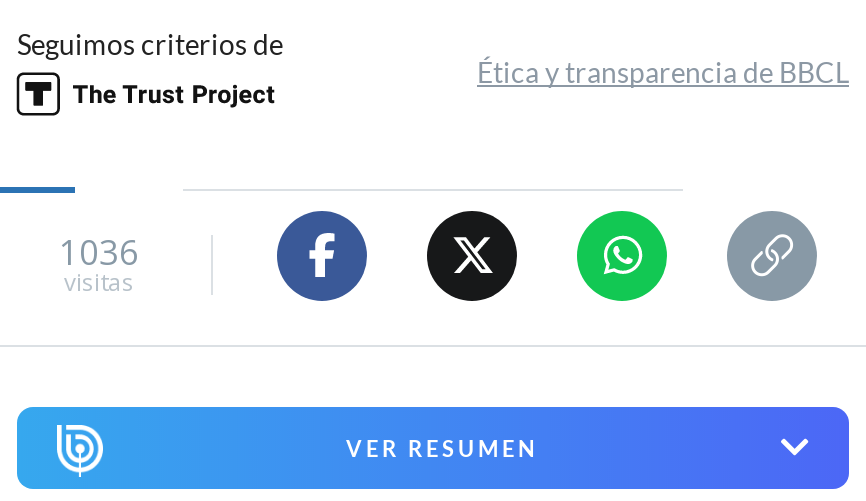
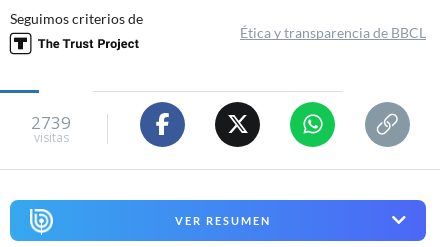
- 1036
+ 2739
